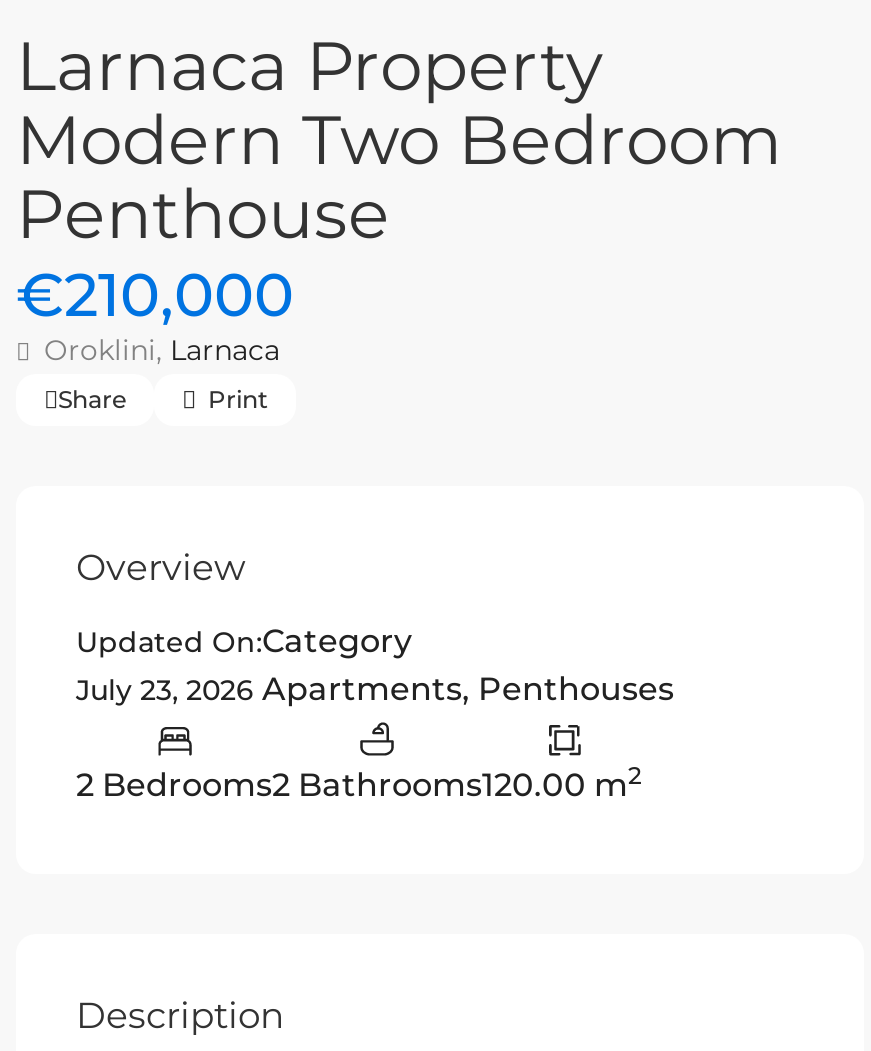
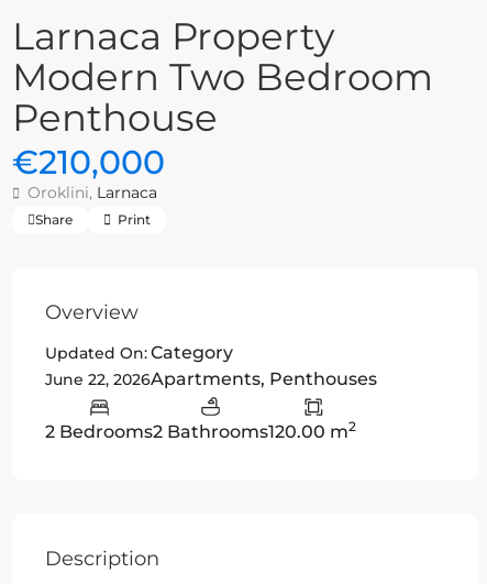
- July 23, 2026 Apartments, Penthouses
+ June 22, 2026 Apartments, Penthouses
